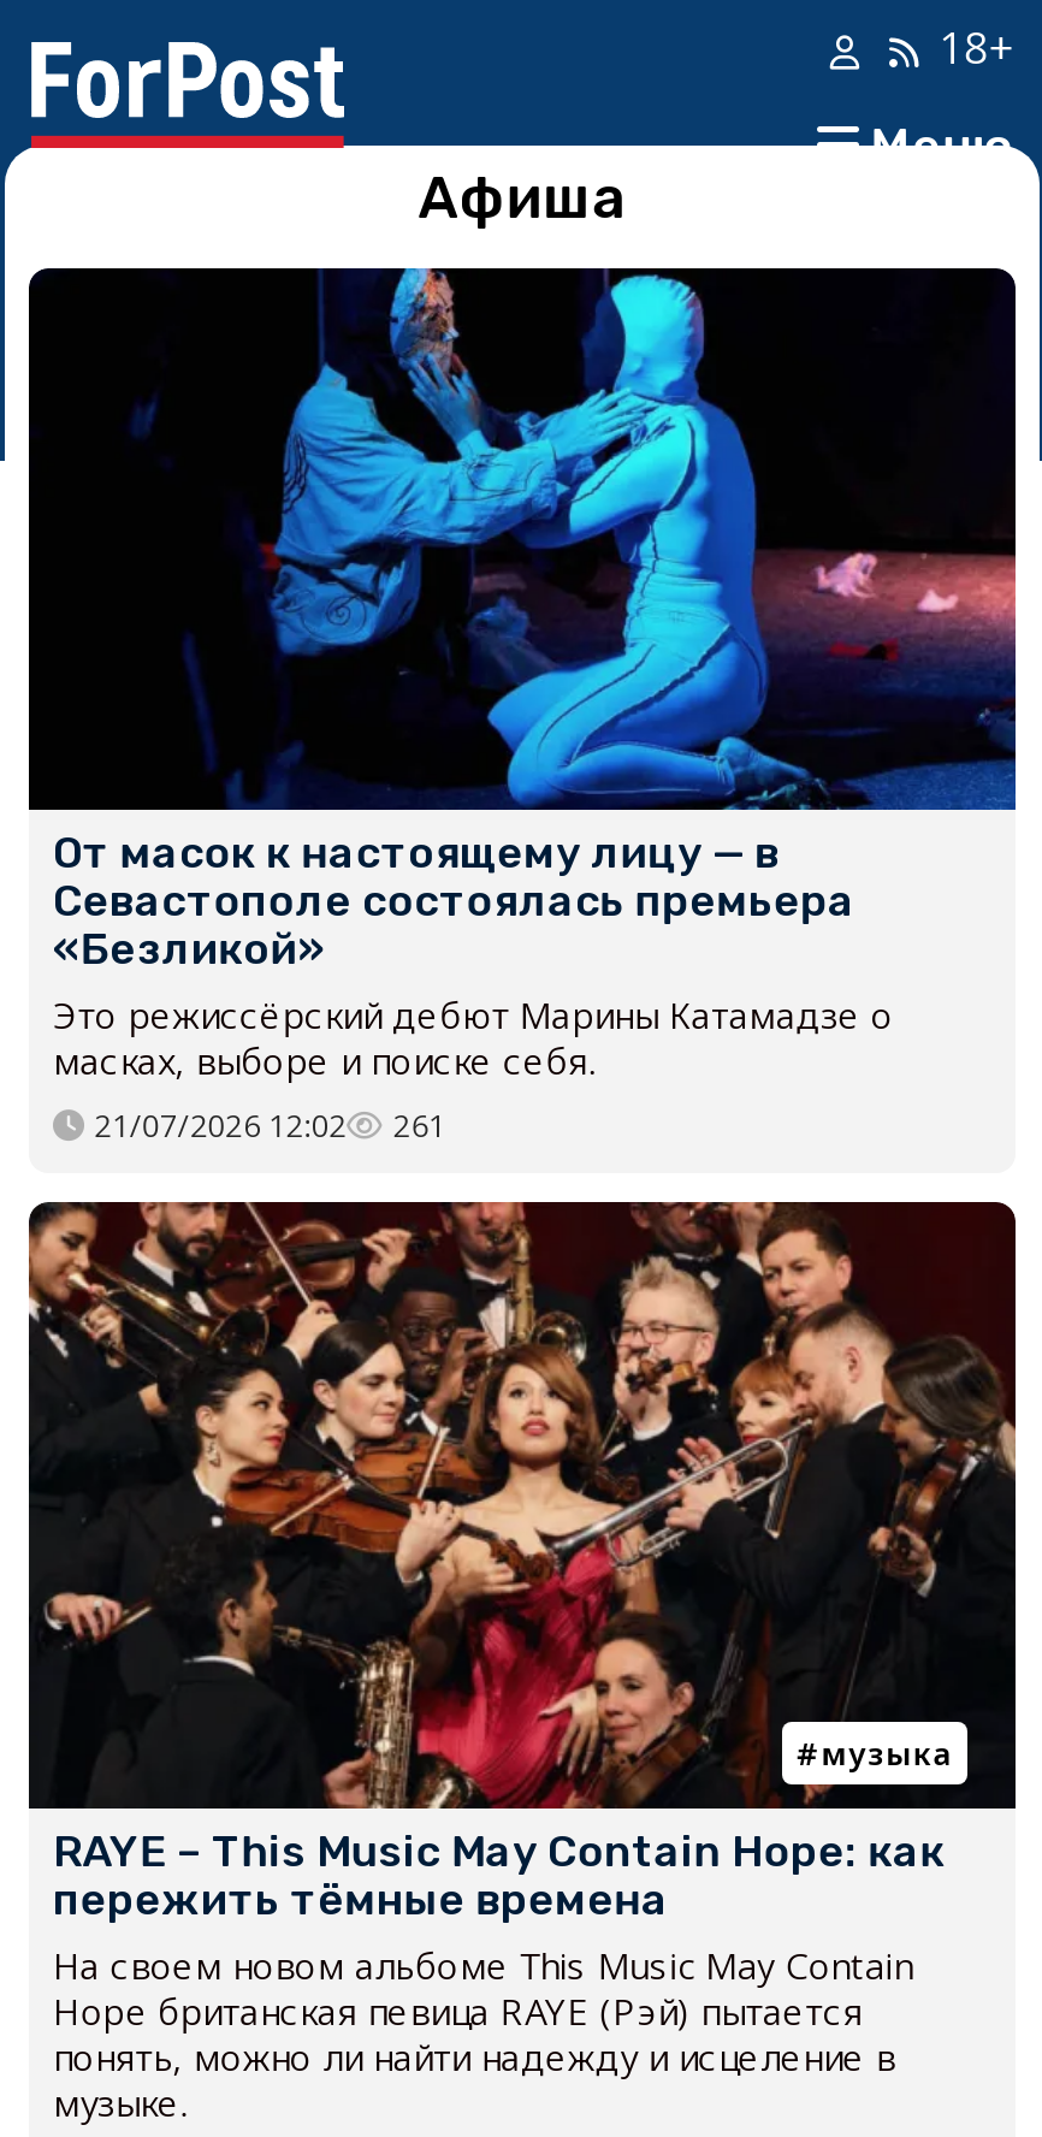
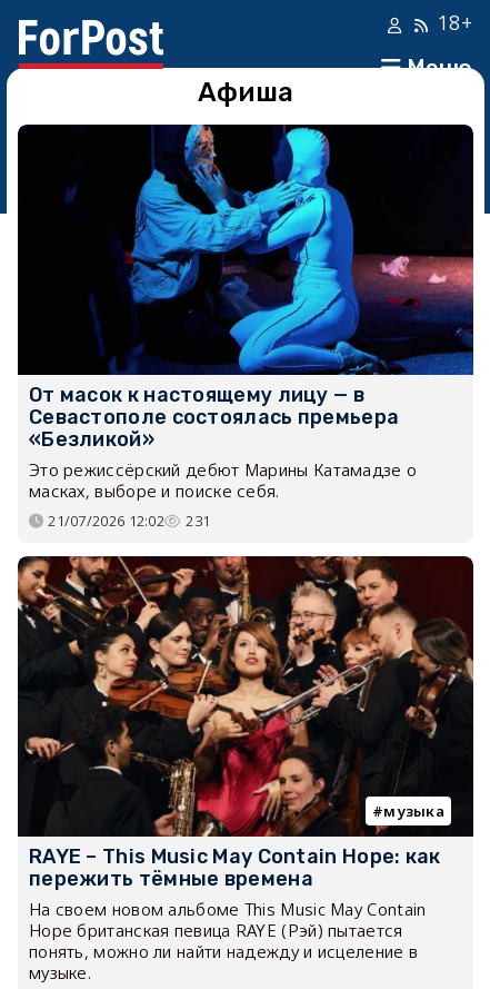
- 21/07/2026 12:02 261
+ 21/07/2026 12:02 231
